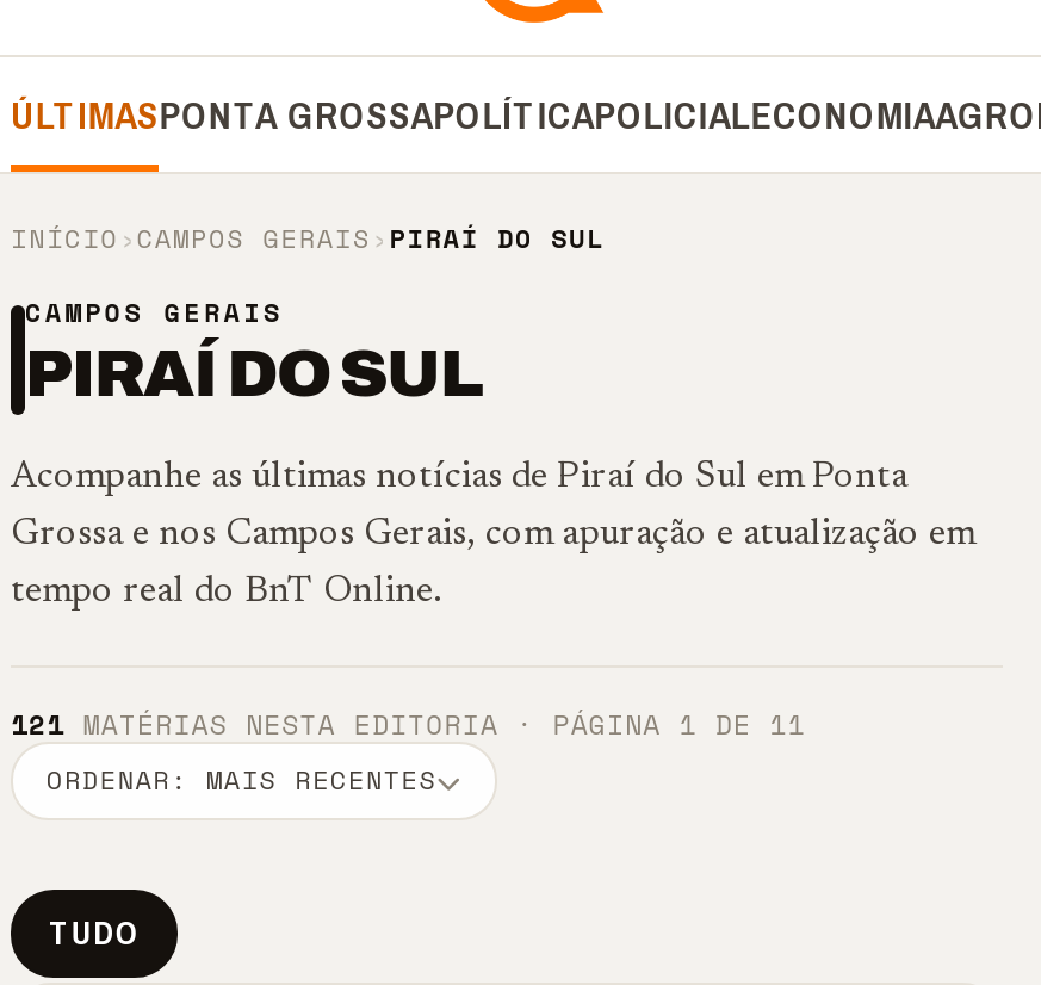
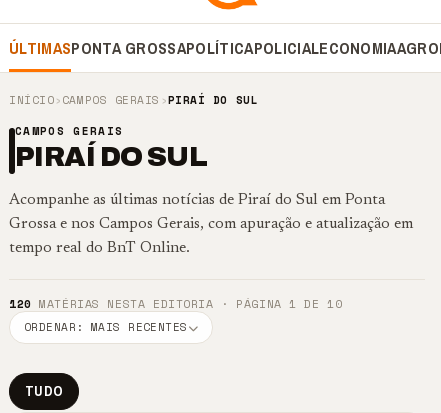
- 121 MATÉRIAS NESTA EDITORIA · PÁGINA 1 DE 11
+ 120 MATÉRIAS NESTA EDITORIA · PÁGINA 1 DE 10
